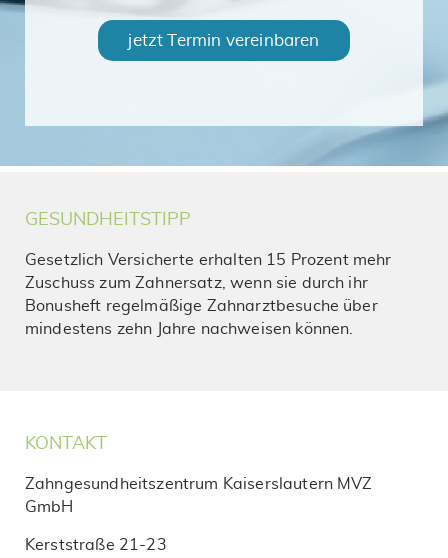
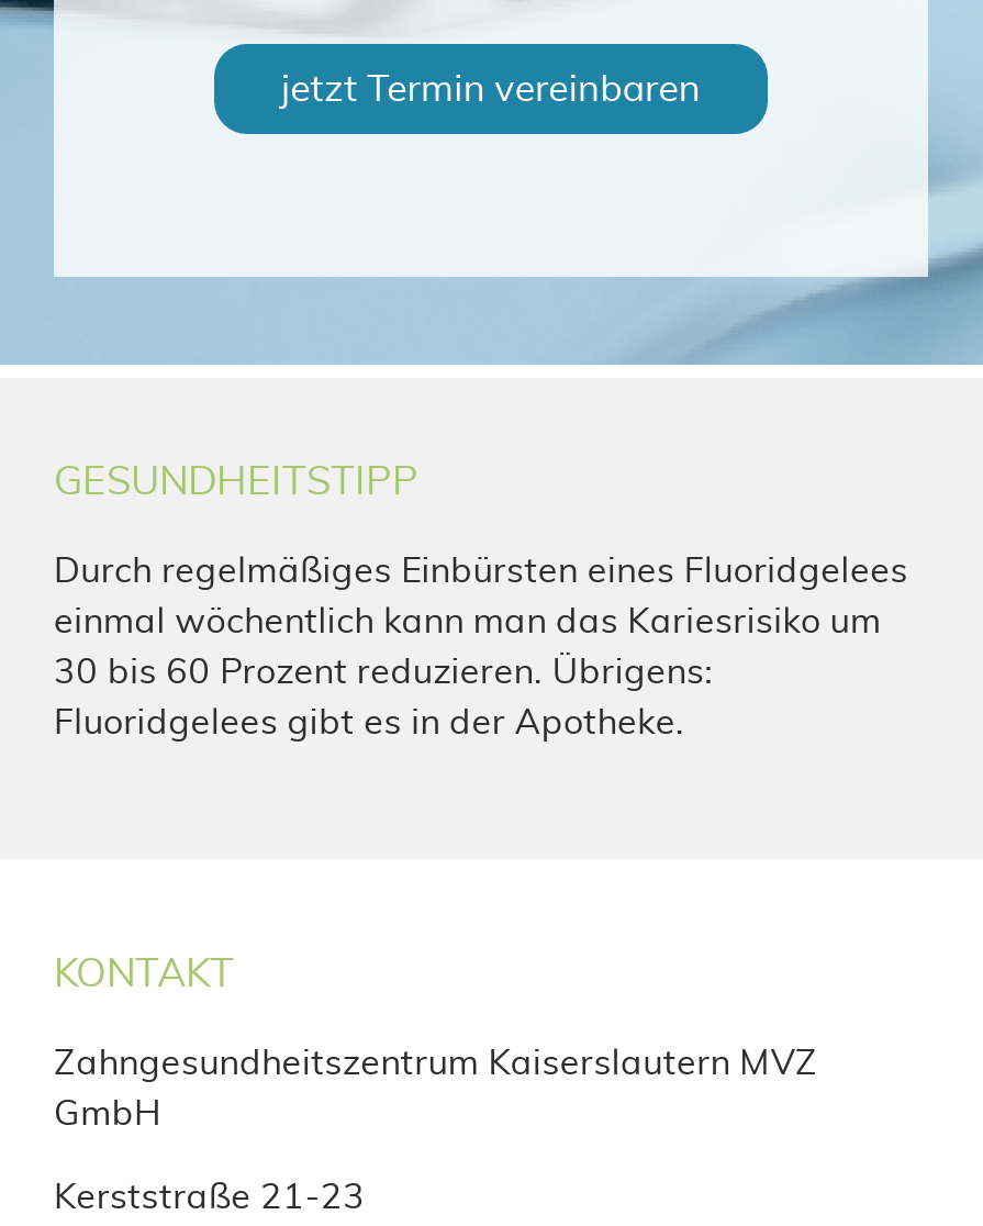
- Gesetzlich Versicherte erhalten 15 Prozent mehr
- Zuschuss zum Zahnersatz, wenn sie durch ihr
- Bonusheft regelmäßige Zahnarztbesuche über
- mindestens zehn Jahre nachweisen können.
+ Durch regelmäßiges Einbürsten eines Fluoridgelees
+ einmal wöchentlich kann man das Kariesrisiko um
+ 30 bis 60 Prozent reduzieren. Übrigens:
+ Fluoridgelees gibt es in der Apotheke.
